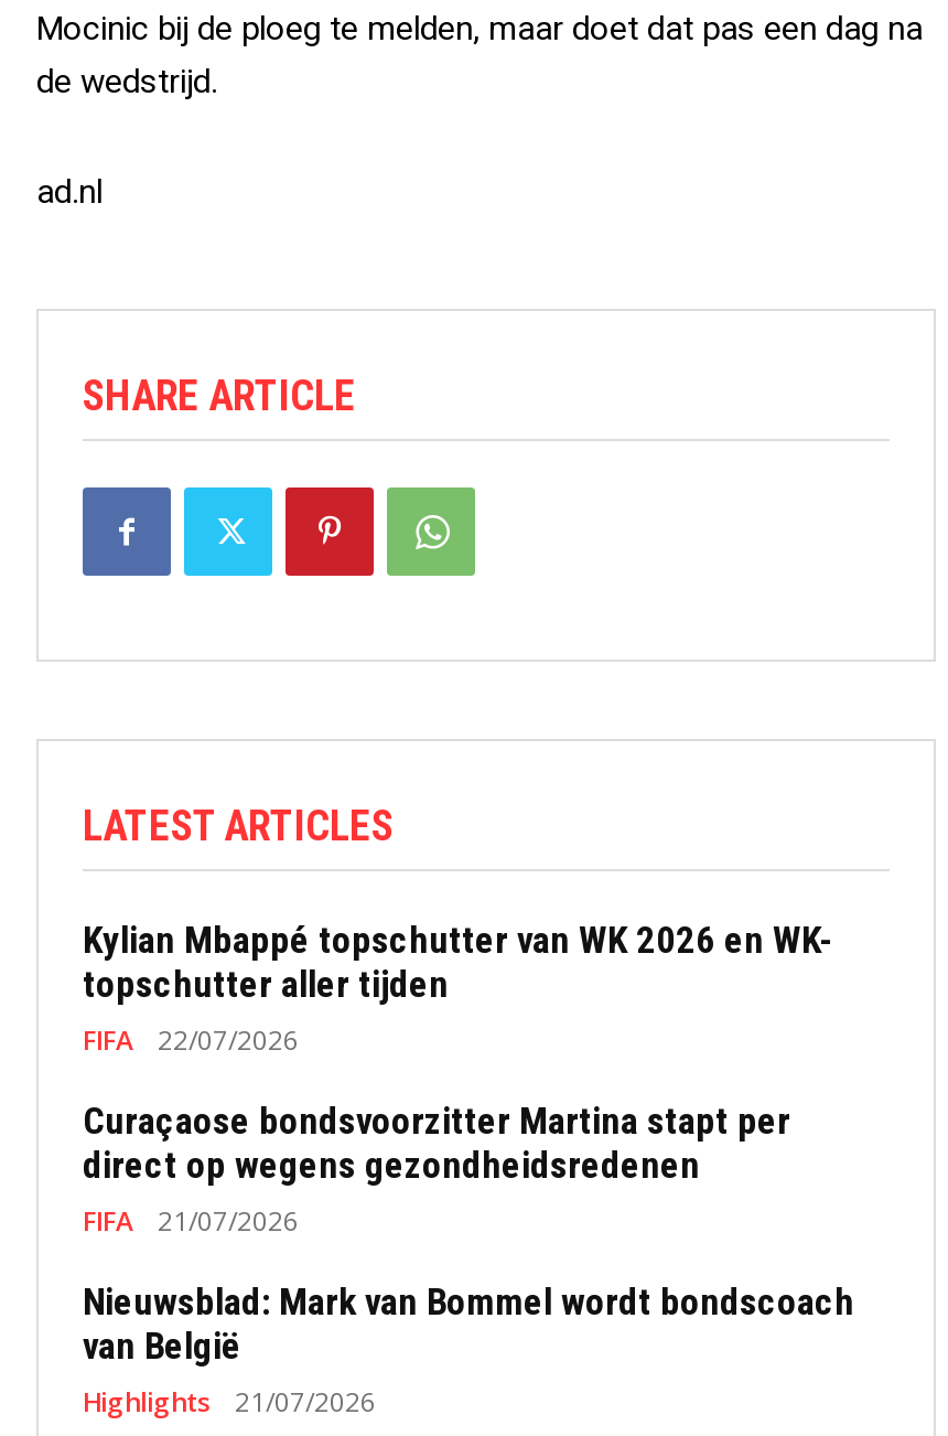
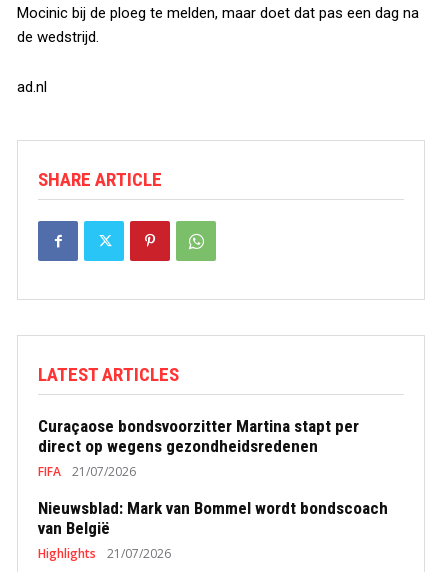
- Kylian Mbappé topschutter van WK 2026 en WK-
- topschutter aller tijden
- FIFA
- 22/07/2026
